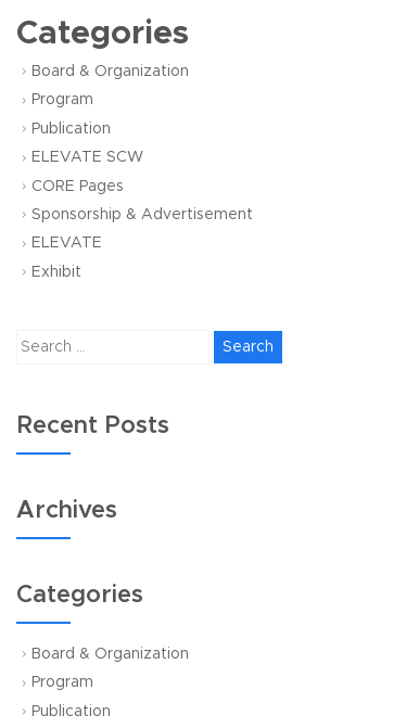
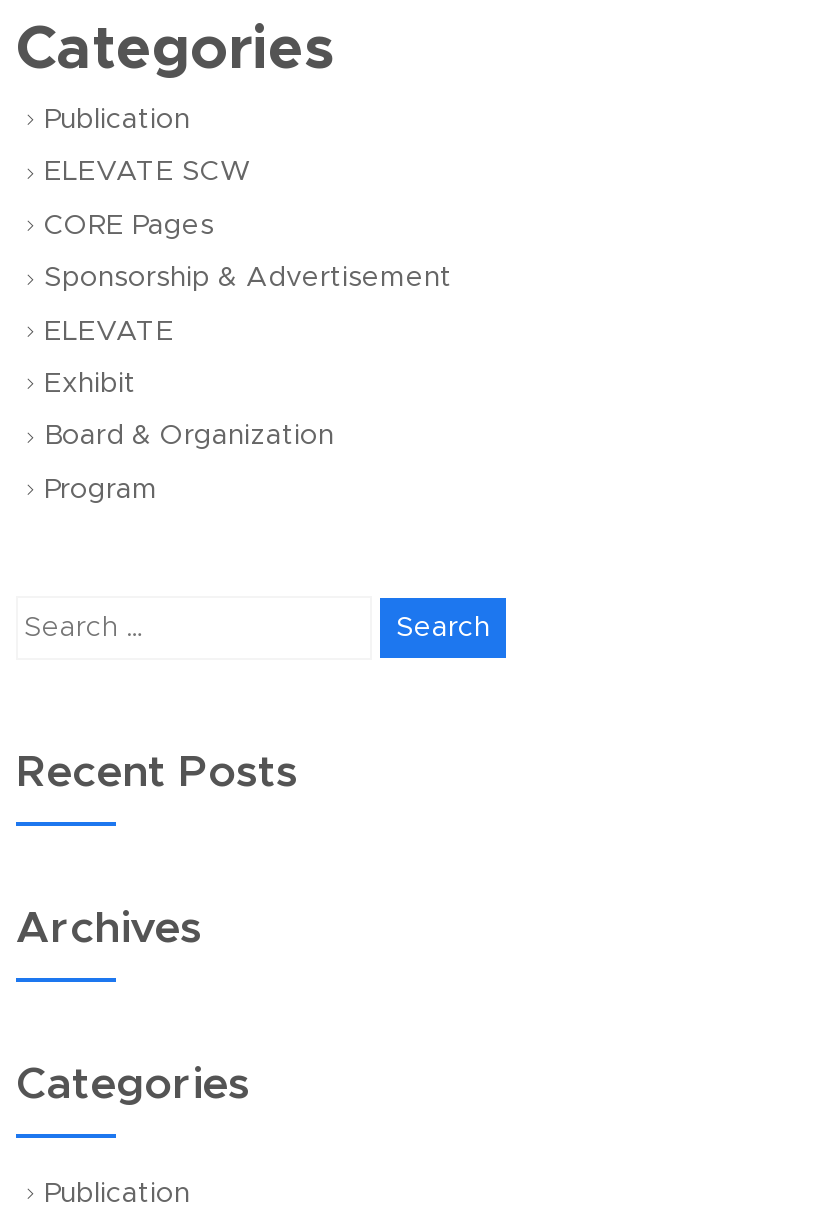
- Board & Organization
- Program

+ Board & Organization
+ Program

- Board & Organization
- Program
